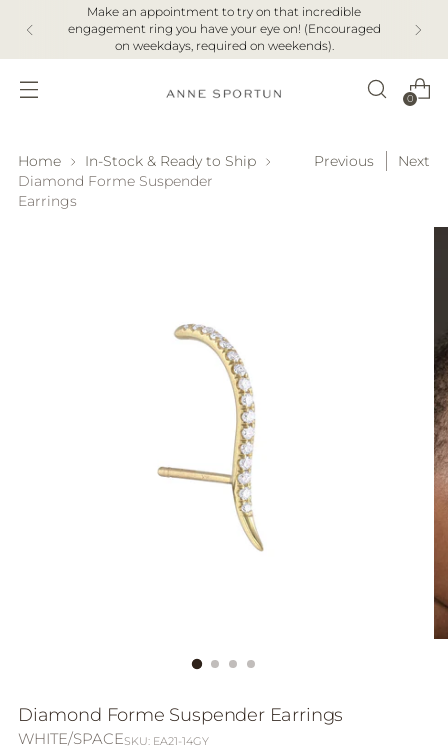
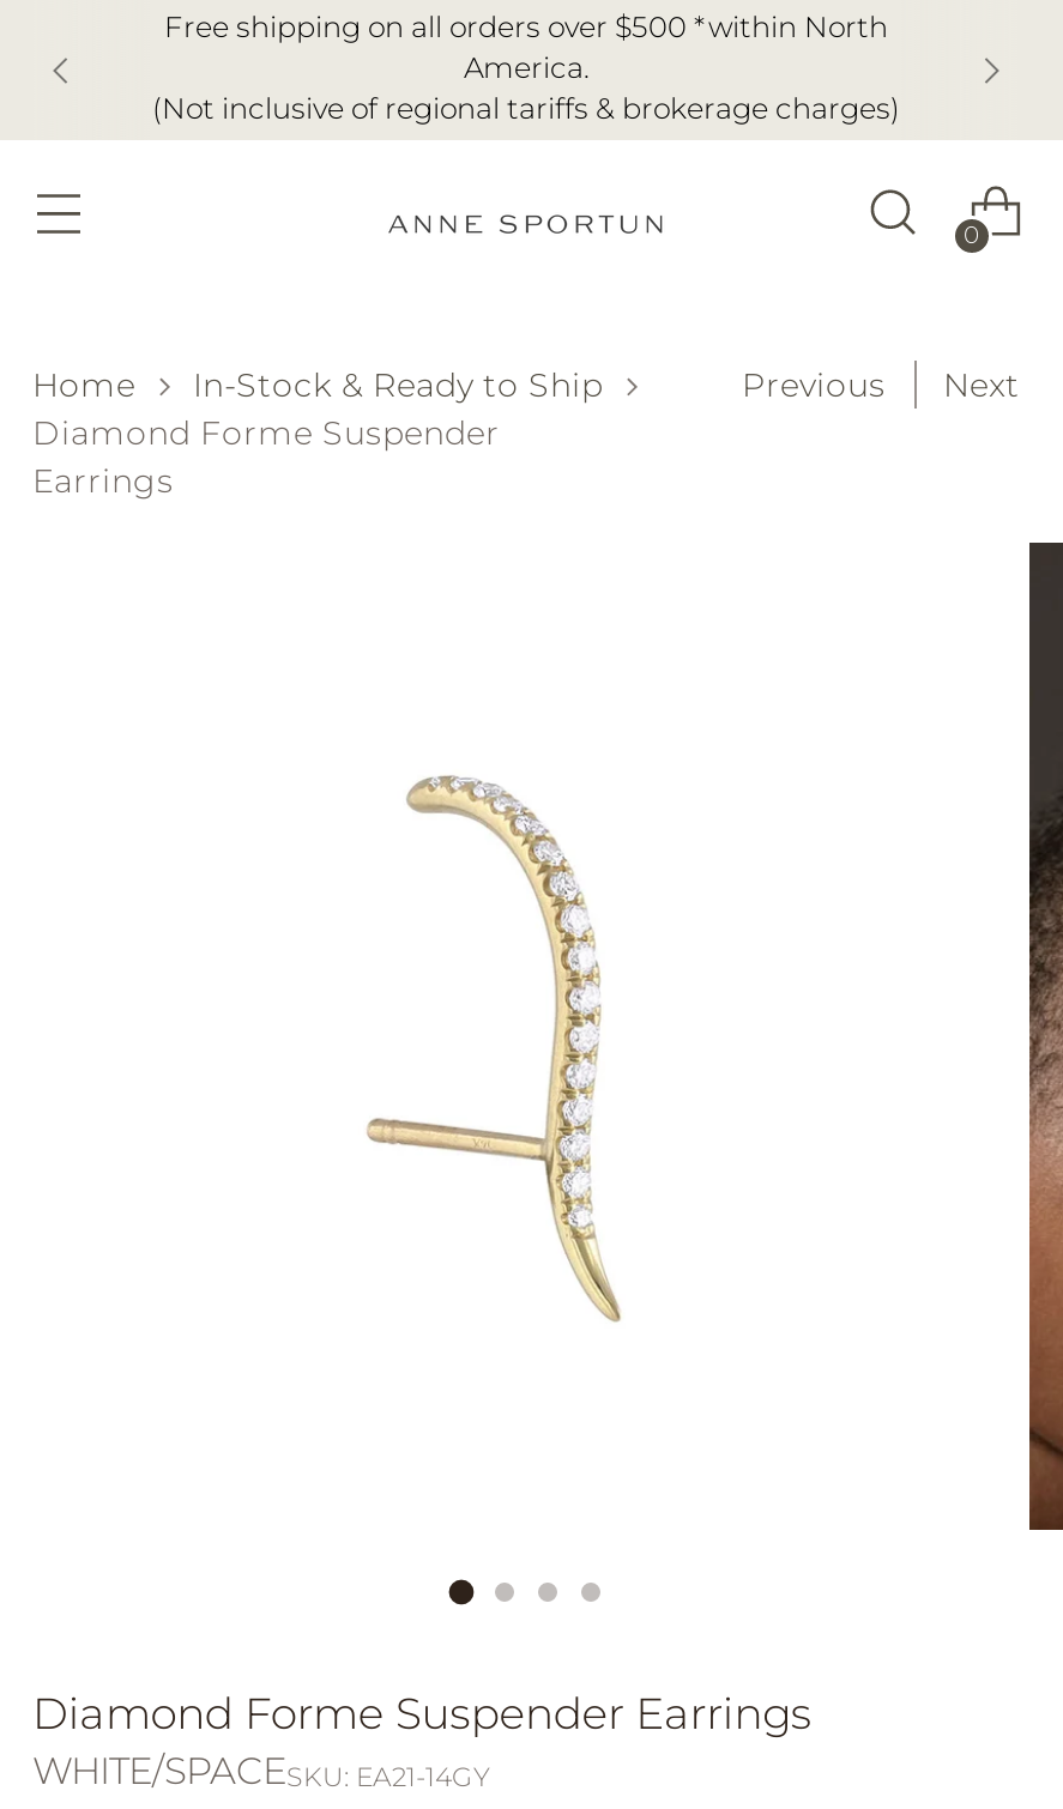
- Make an appointment to try on that incredible
- engagement ring you have your eye on! (Encouraged
- on weekdays, required on weekends).
+ Free shipping on all orders over $500 *within North
+ America.
+ (Not inclusive of regional tariffs & brokerage charges)
